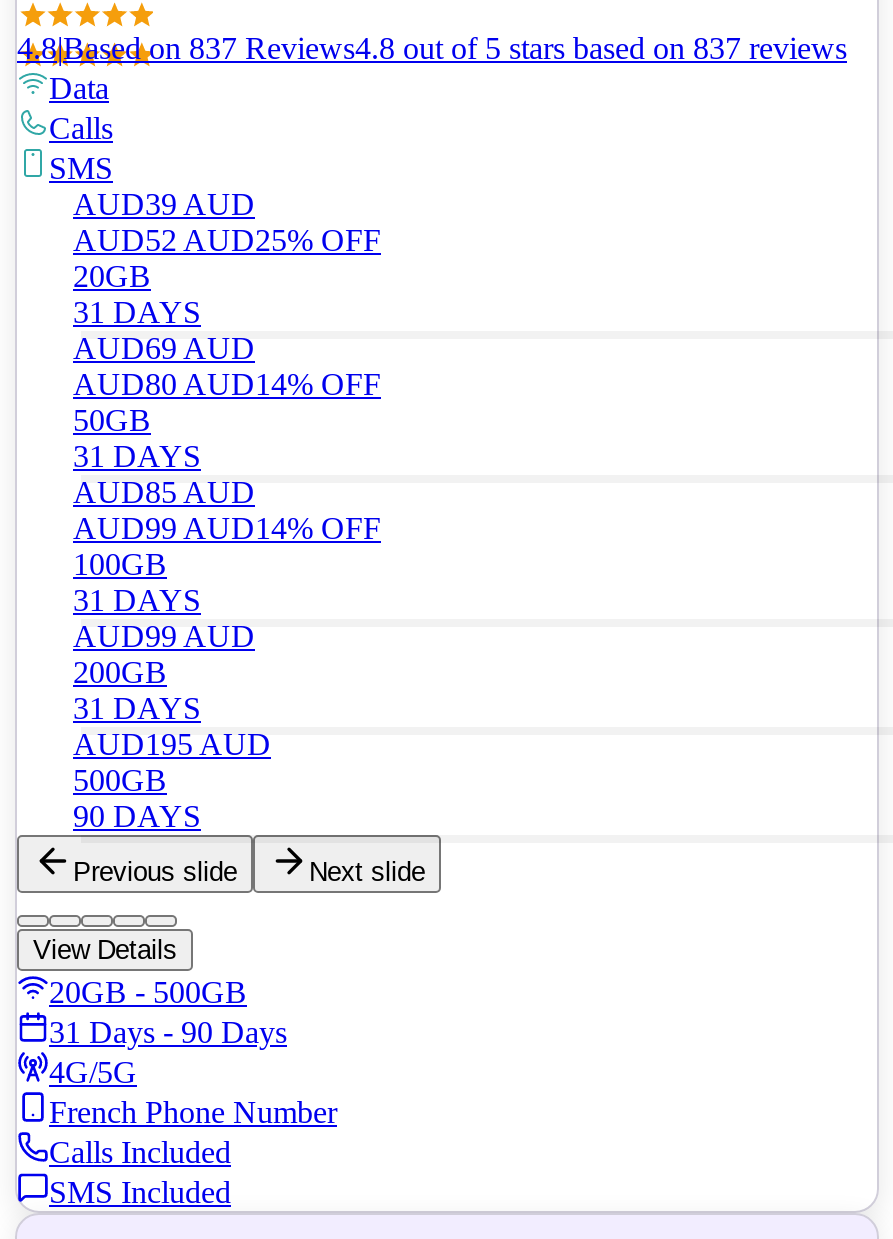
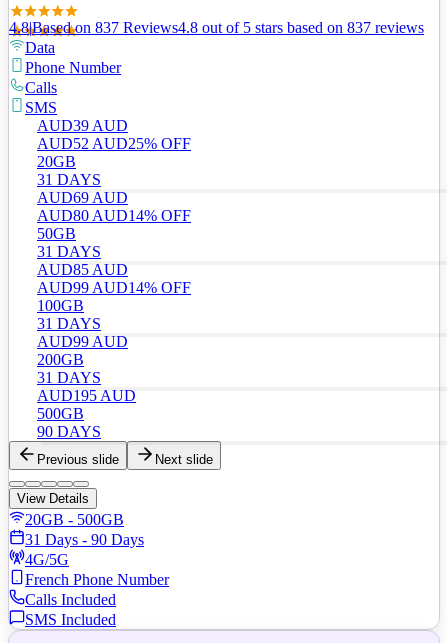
+ Phone Number
